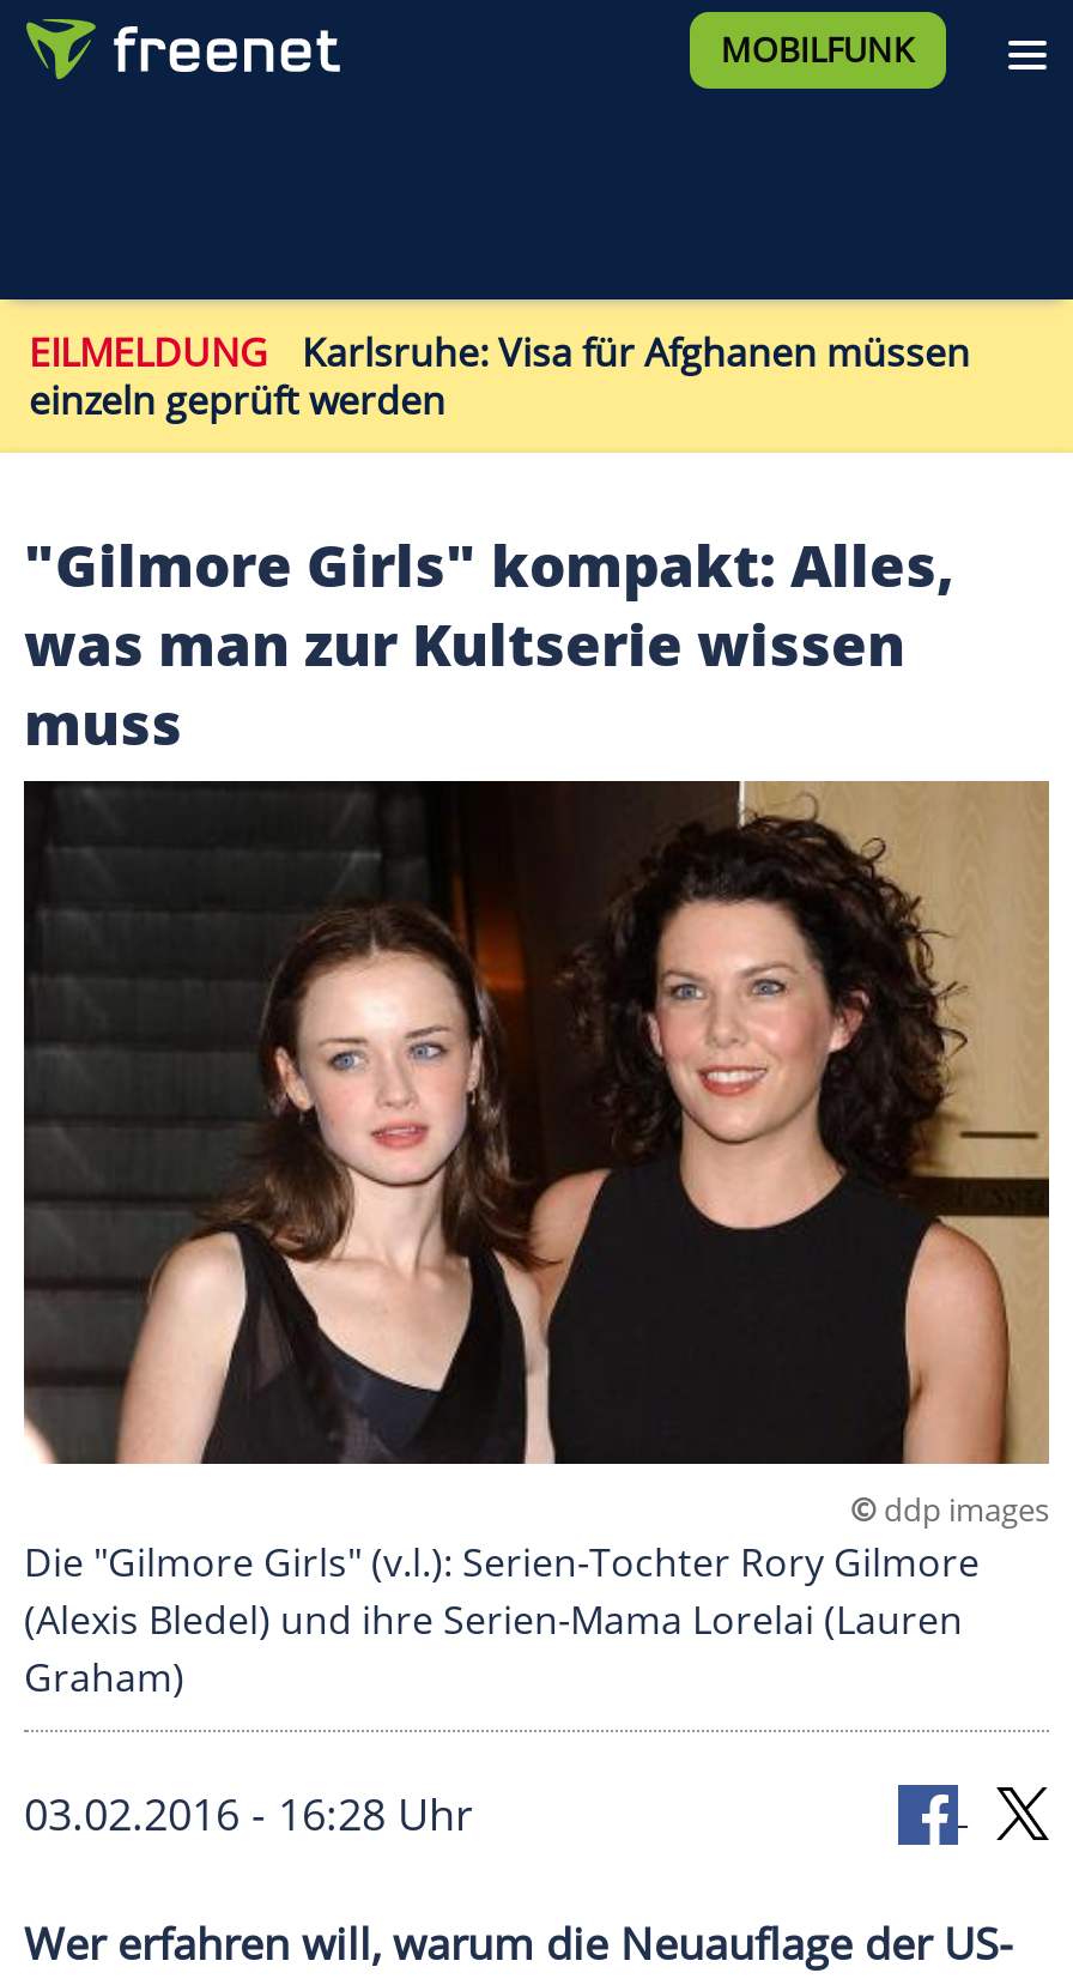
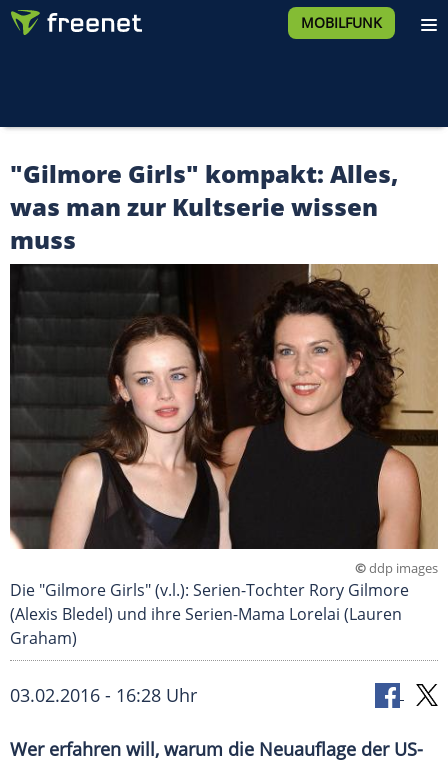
- EILMELDUNG Karlsruhe: Visa für Afghanen müssen
- einzeln geprüft werden
